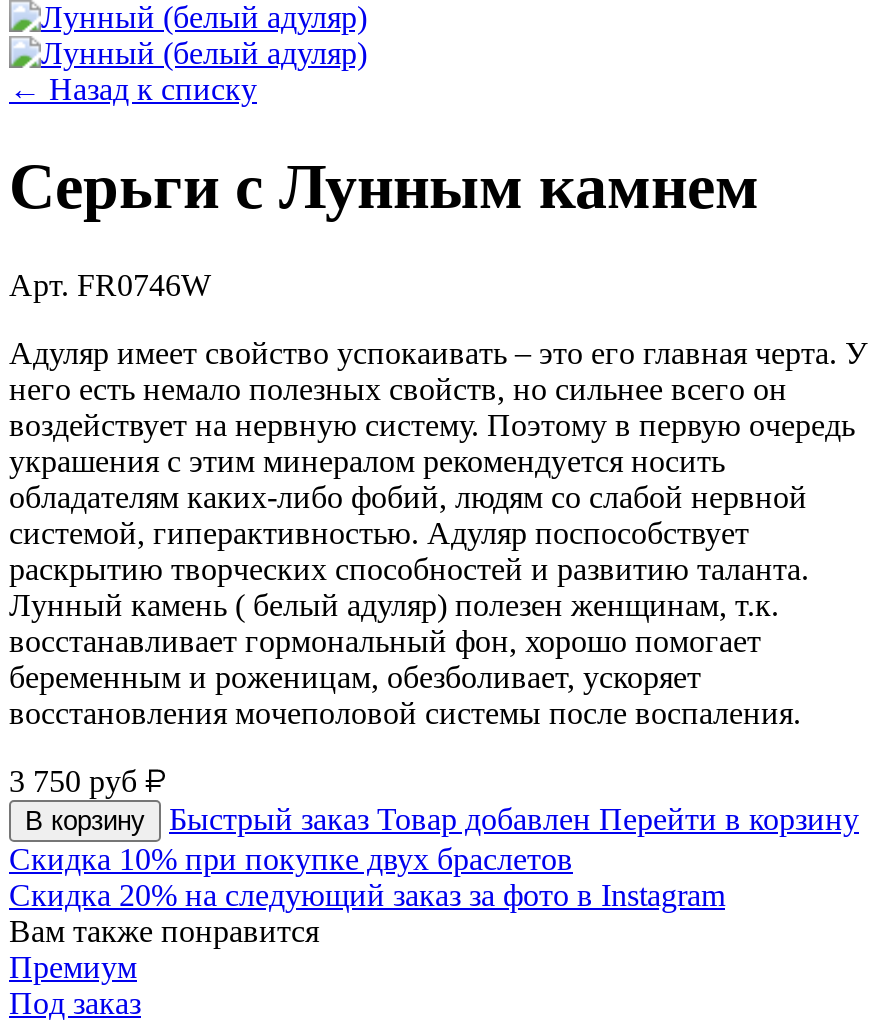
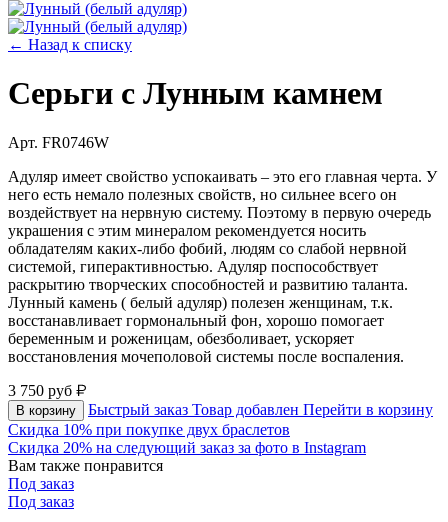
- Премиум
+ Под заказ
